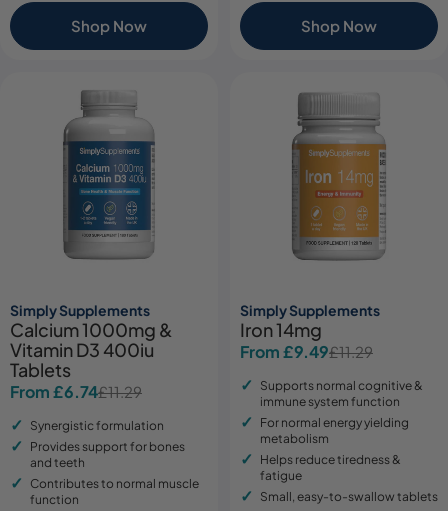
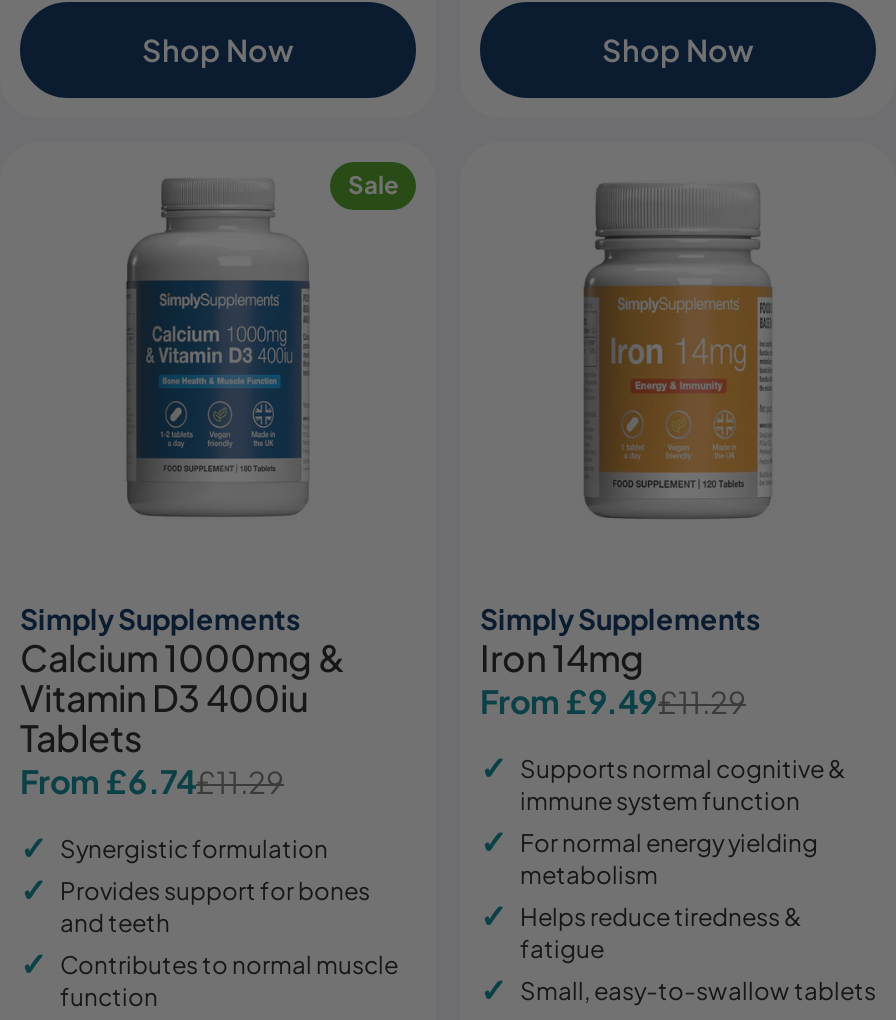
+ Sale
